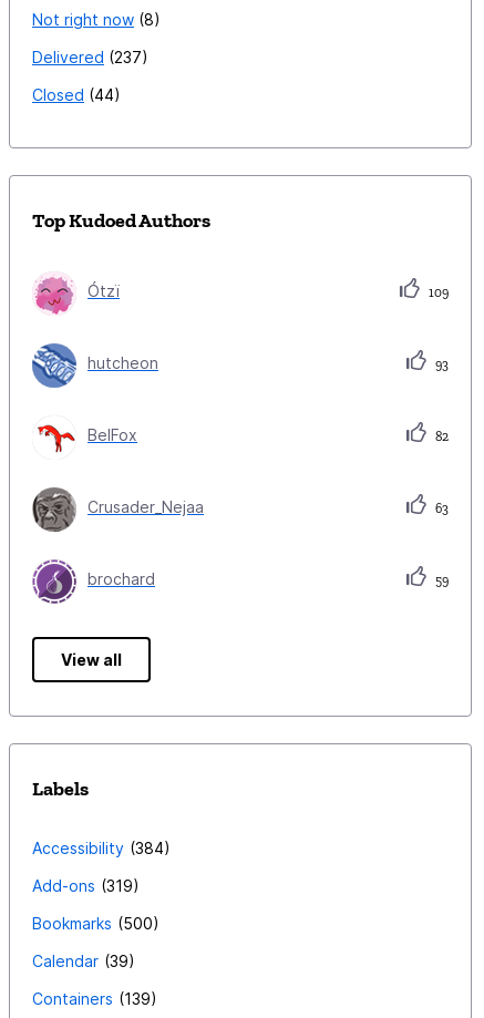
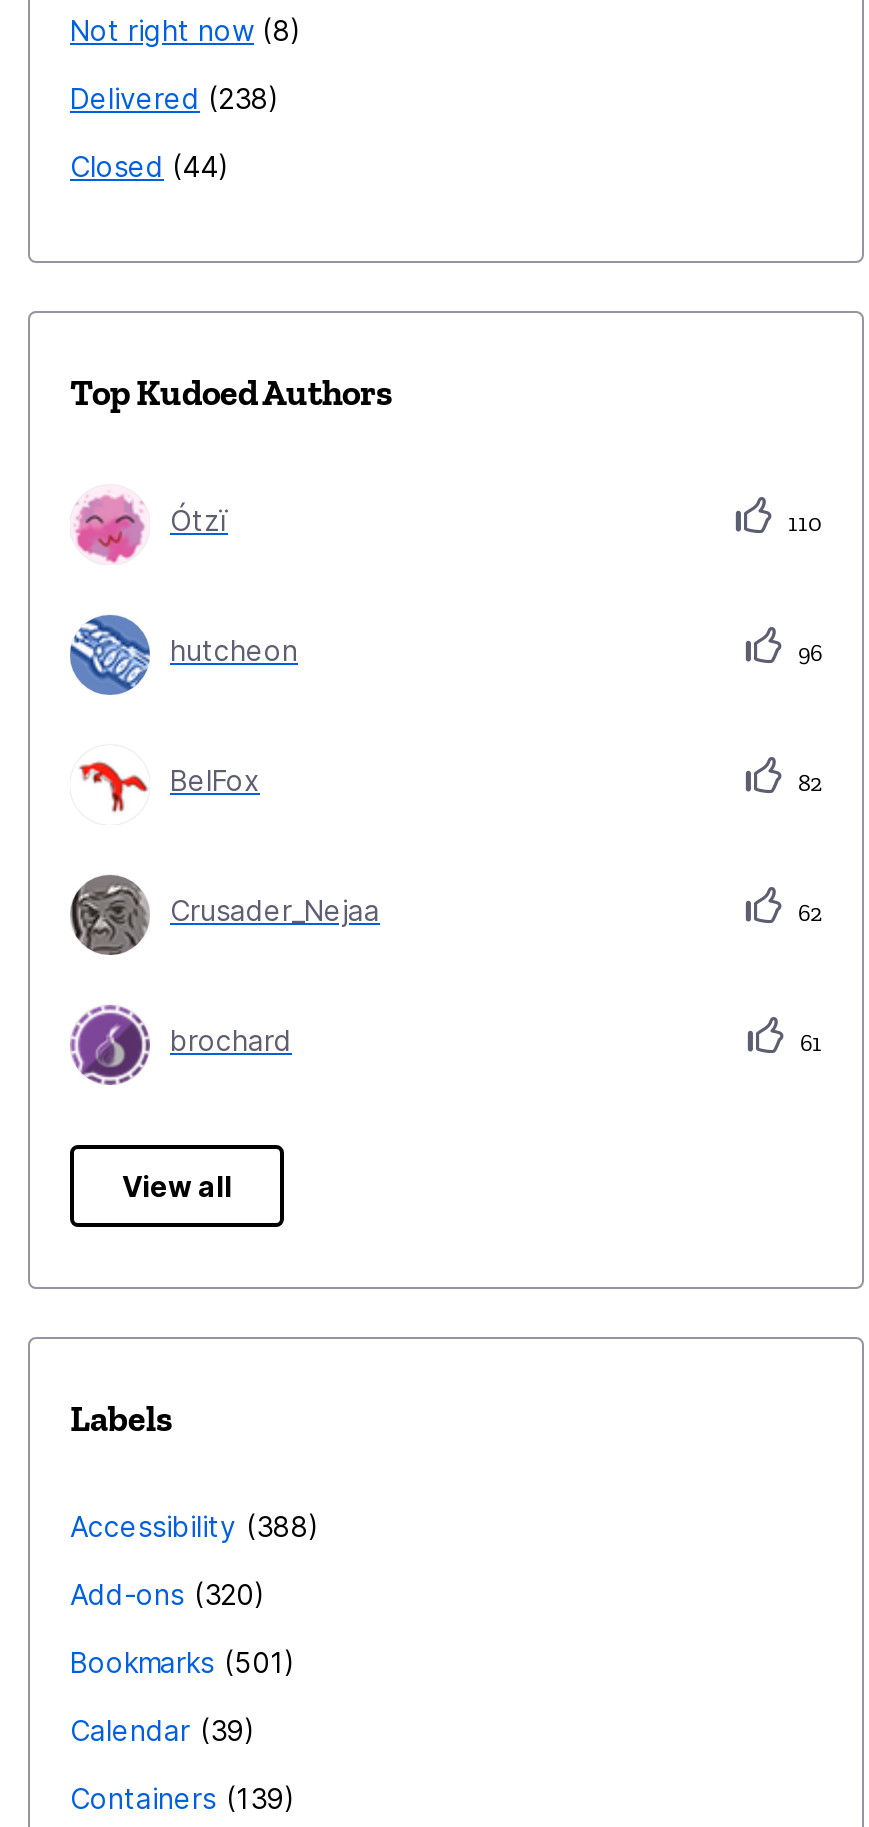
- Delivered 237
+ Delivered 238

- 109
+ 110

- 93
+ 96

- 63
+ 62

- 59
+ 61

- Accessibility 384
+ Accessibility 388

- Add-ons 319
+ Add-ons 320

- Bookmarks 500
+ Bookmarks 501
